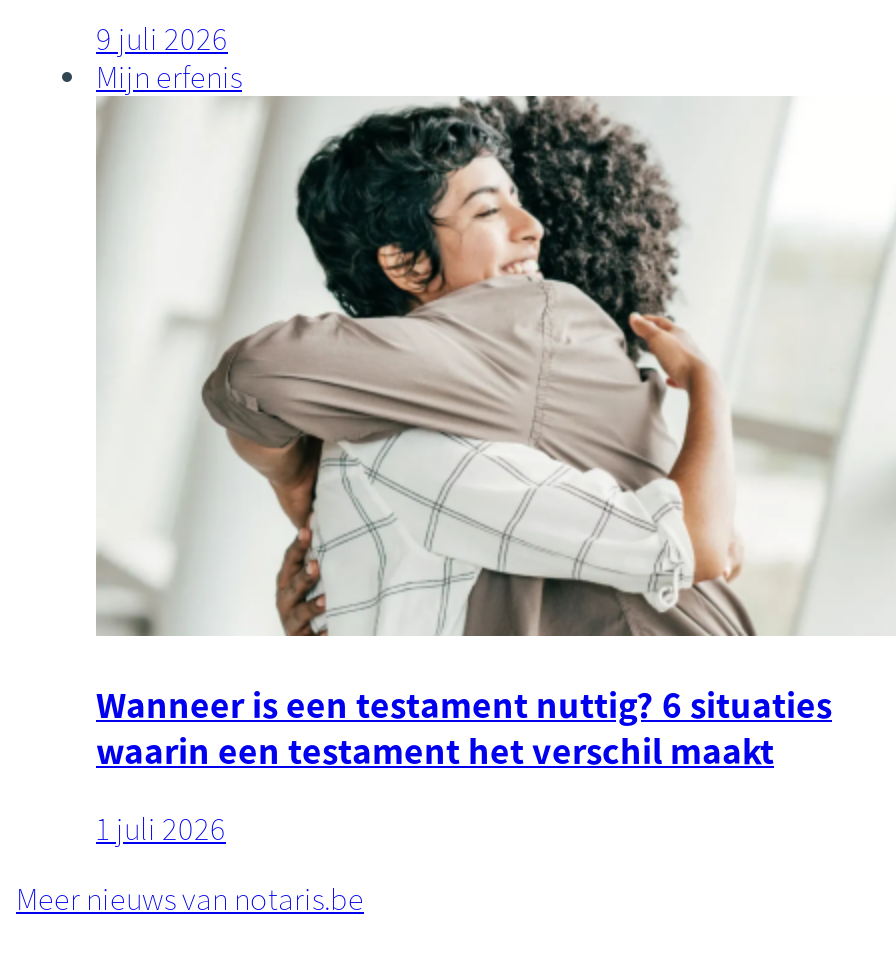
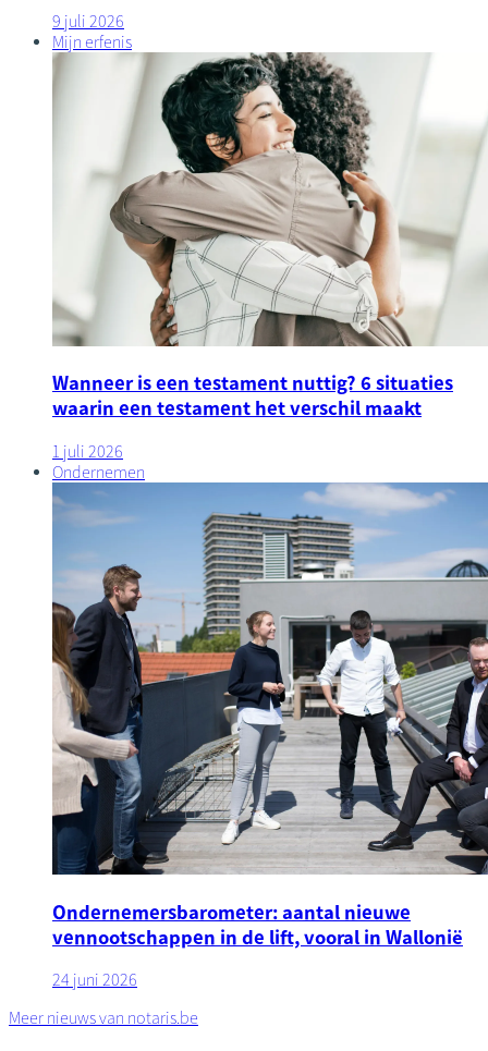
+ [image]
+ Ondernemen

+ Ondernemersbarometer: aantal nieuwe
+ vennootschappen in de lift, vooral in Wallonië
+ 24 juni 2026
